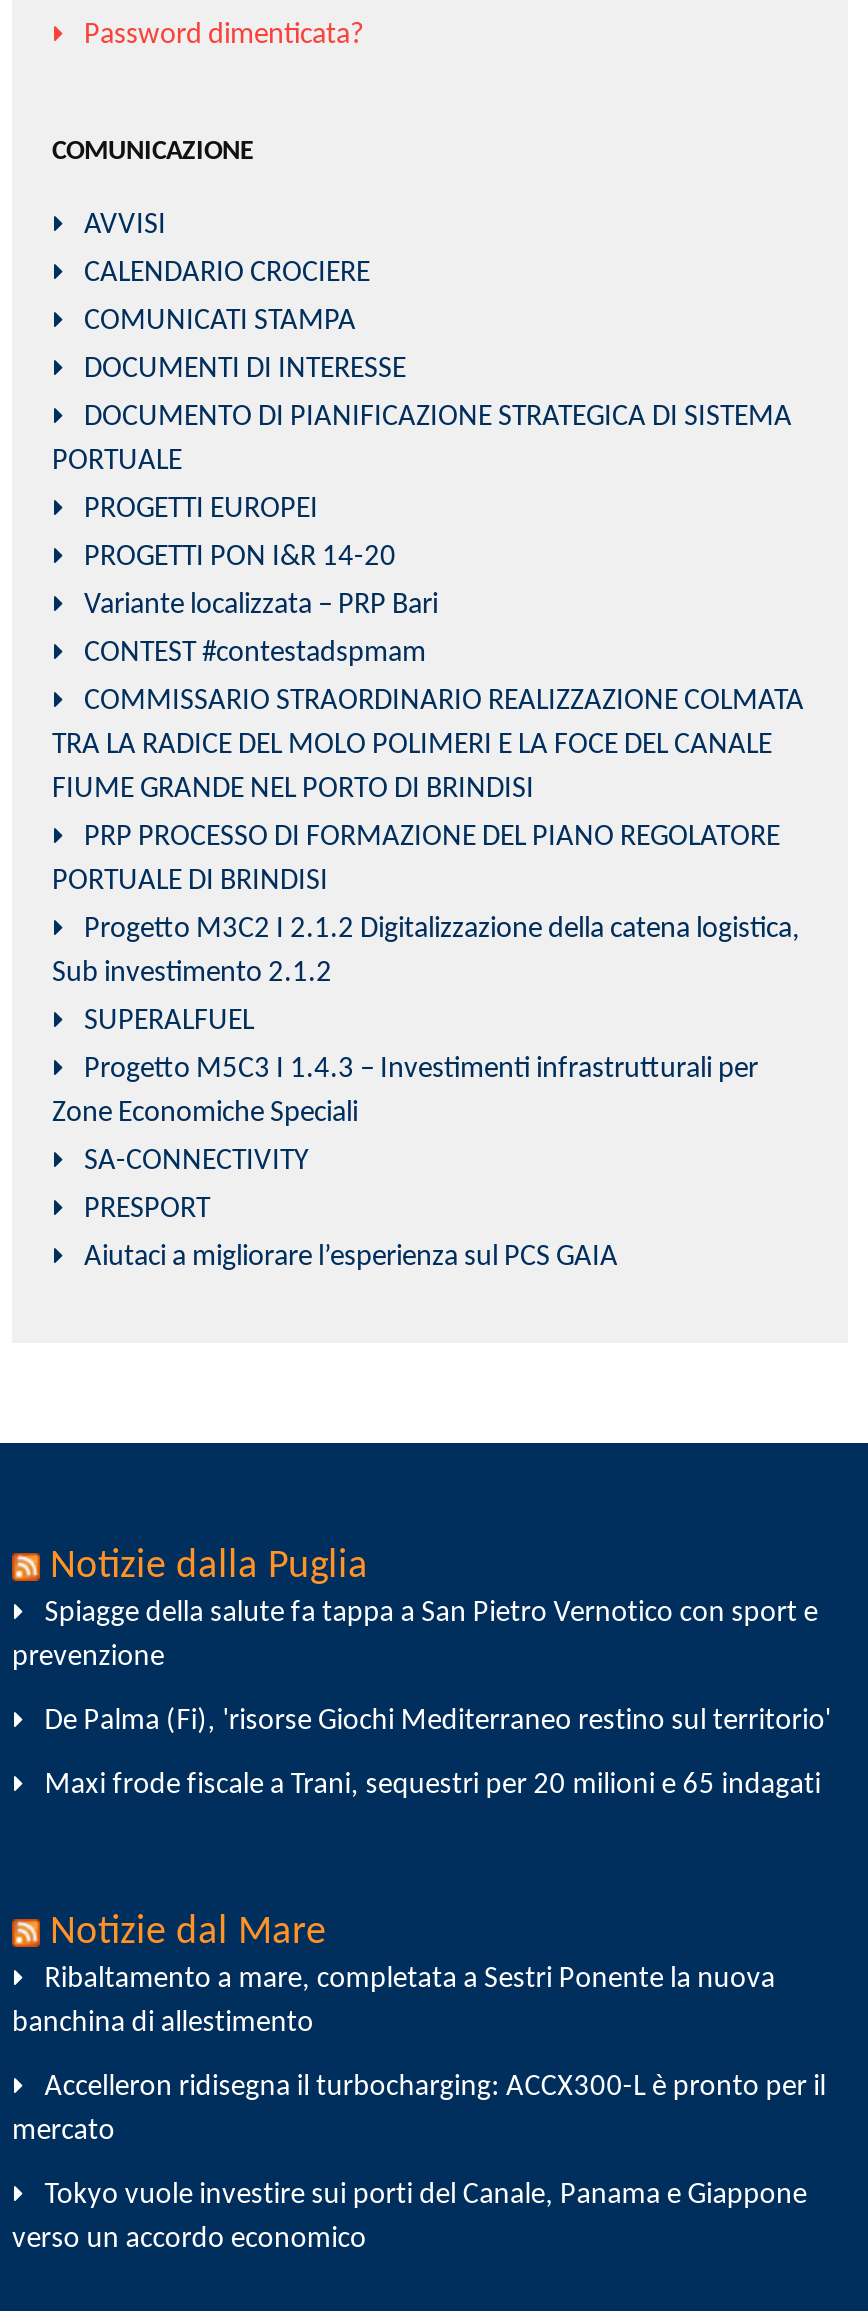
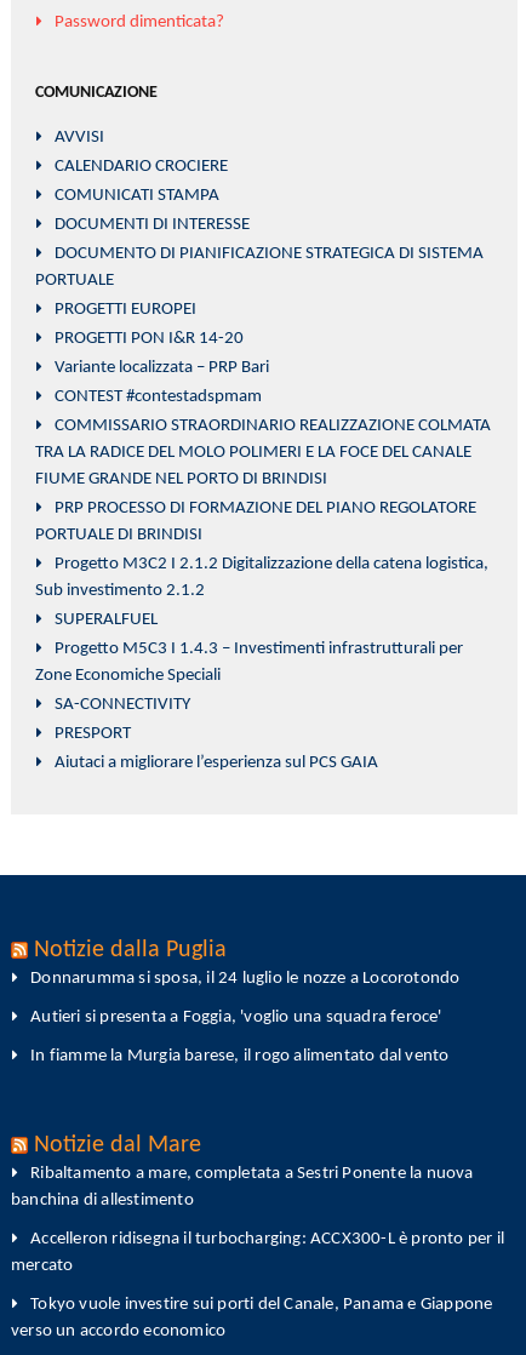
- Spiagge della salute fa tappa a San Pietro Vernotico con sport e
- prevenzione
- De Palma (Fi), 'risorse Giochi Mediterraneo restino sul territorio'
- Maxi frode fiscale a Trani, sequestri per 20 milioni e 65 indagati
+ Donnarumma si sposa, il 24 luglio le nozze a Locorotondo
+ Autieri si presenta a Foggia, 'voglio una squadra feroce'
+ In fiamme la Murgia barese, il rogo alimentato dal vento
